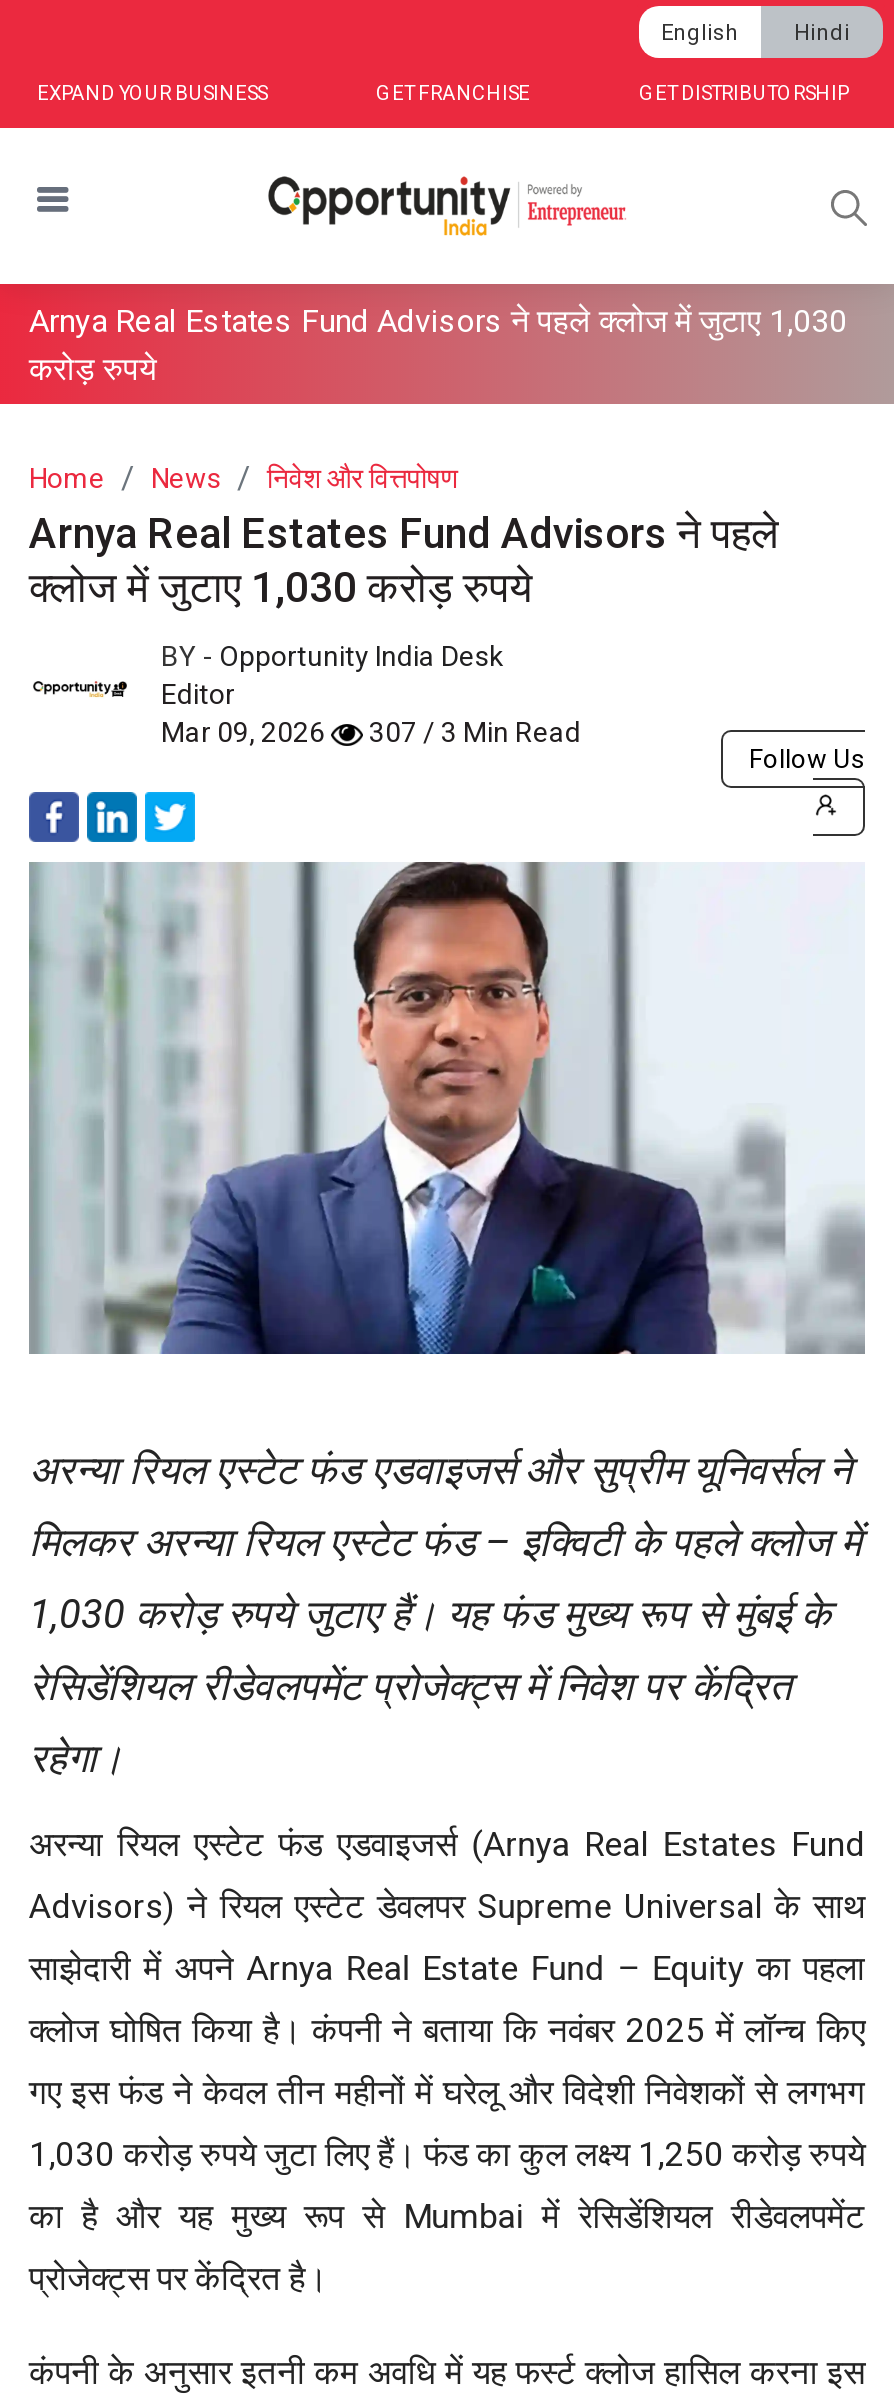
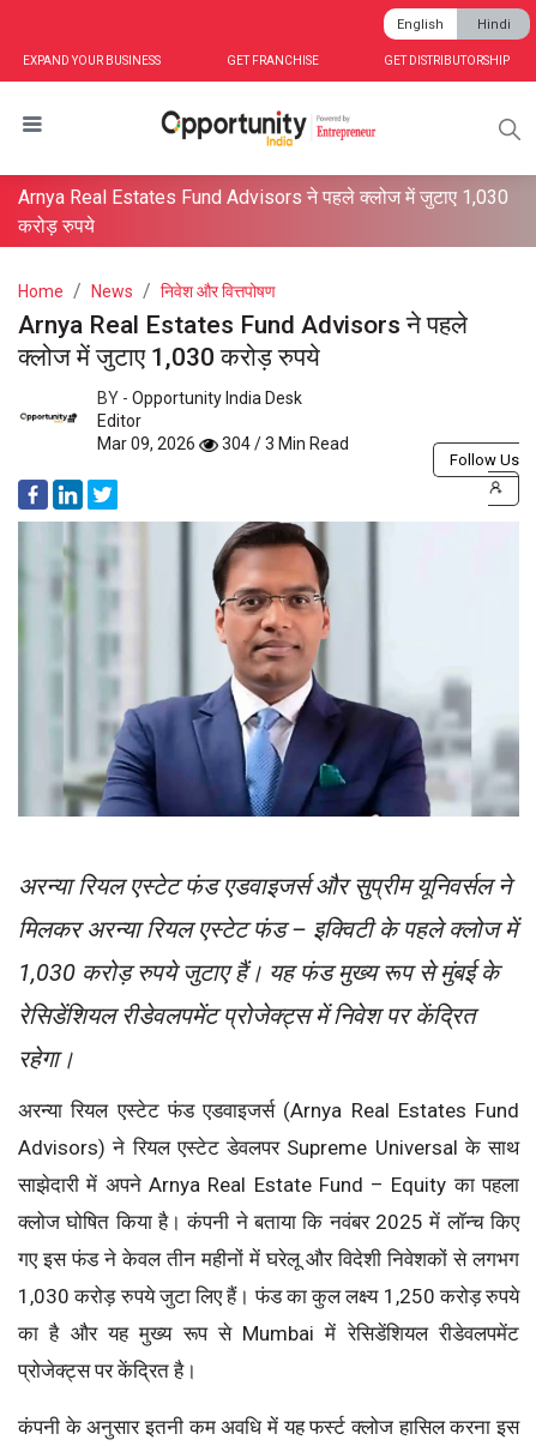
- Mar 09, 2026 307 / 3 Min Read
+ Mar 09, 2026 304 / 3 Min Read
